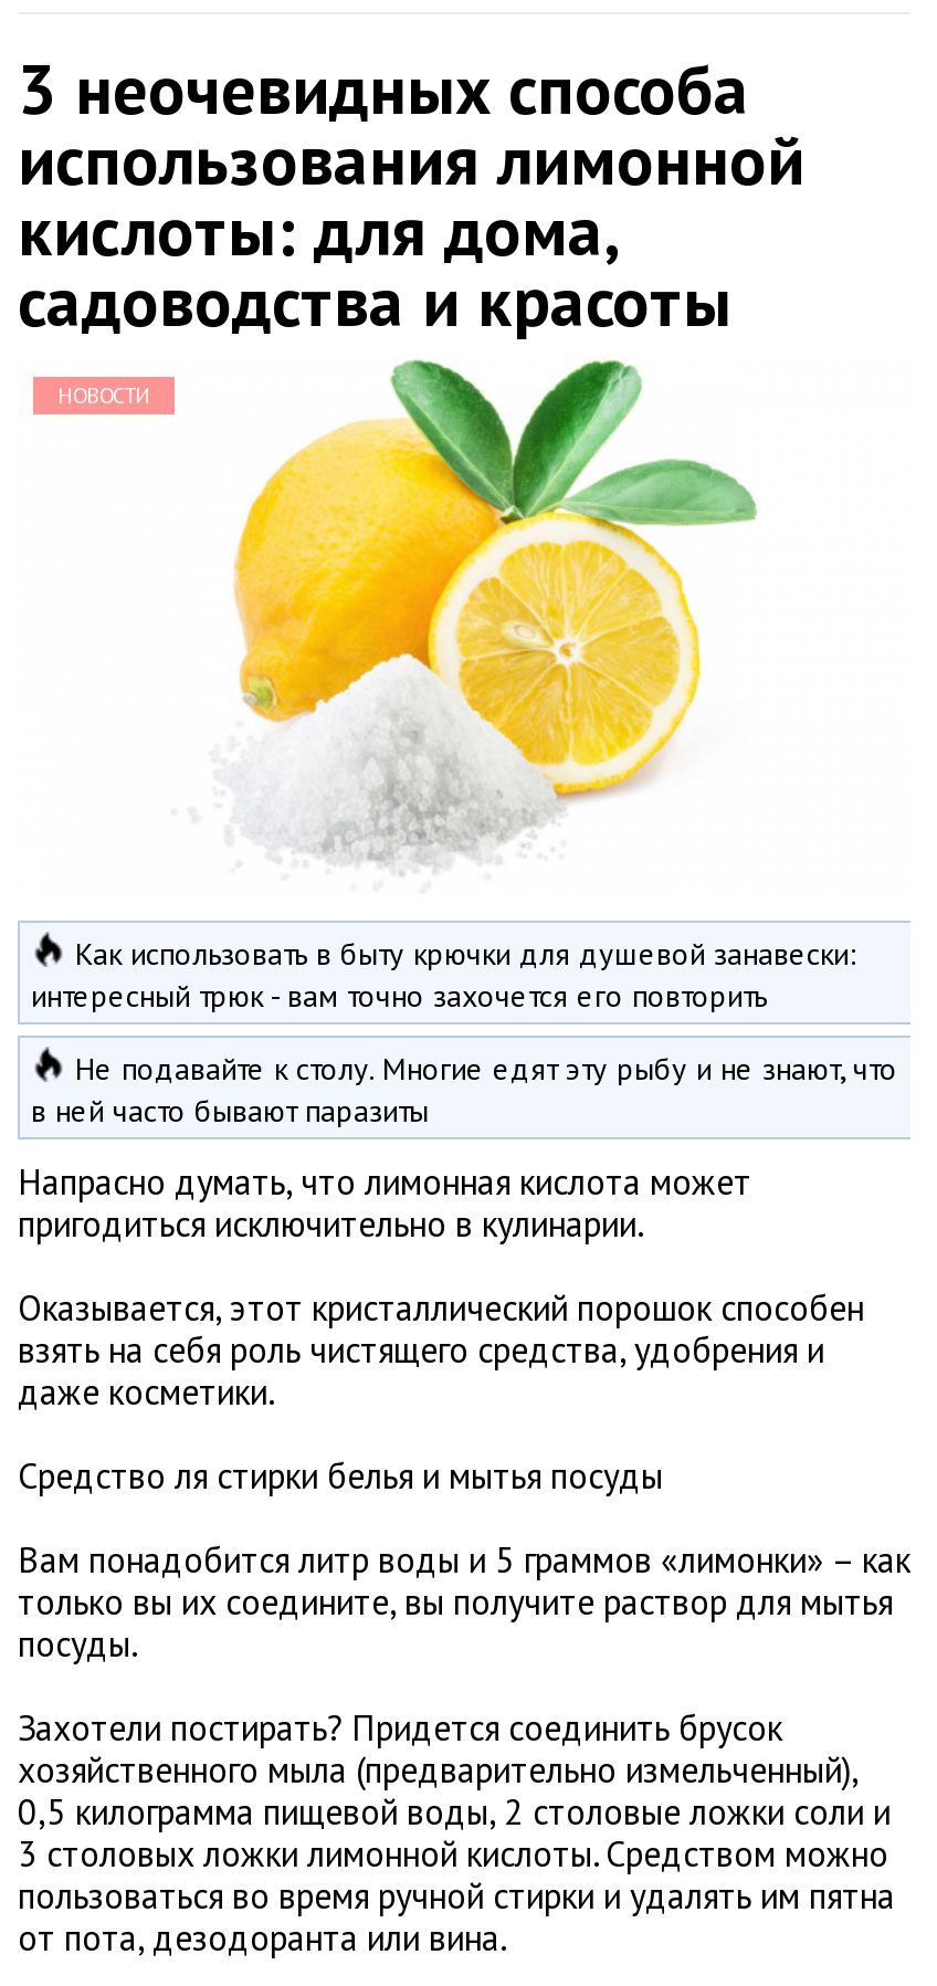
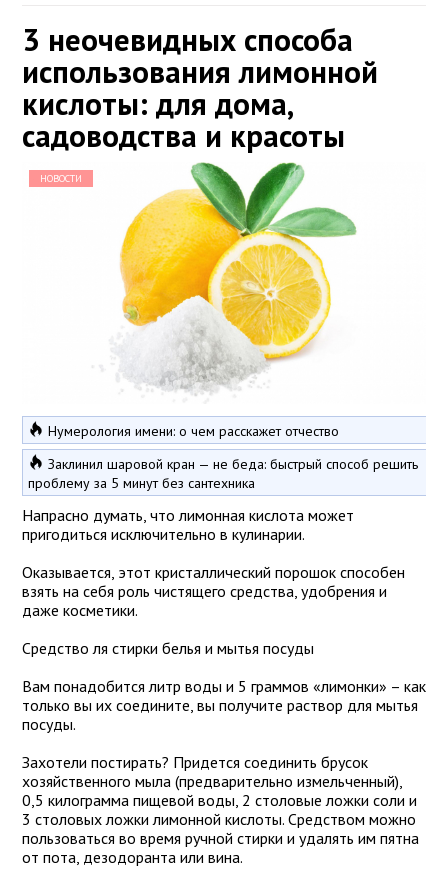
- Как использовать в быту крючки для душевой занавески:
- интересный трюк - вам точно захочется его повторить
+ Нумерология имени: о чем расскажет отчество

- Не подавайте к столу. Многие едят эту рыбу и не знают, что
- в ней часто бывают паразиты
+ Заклинил шаровой кран — не беда: быстрый способ решить
+ проблему за 5 минут без сантехника
